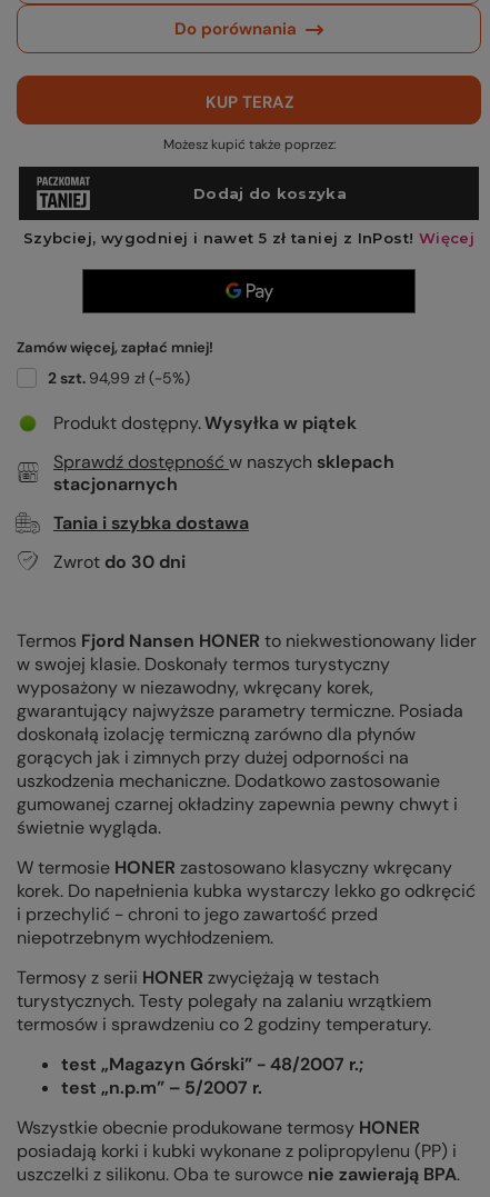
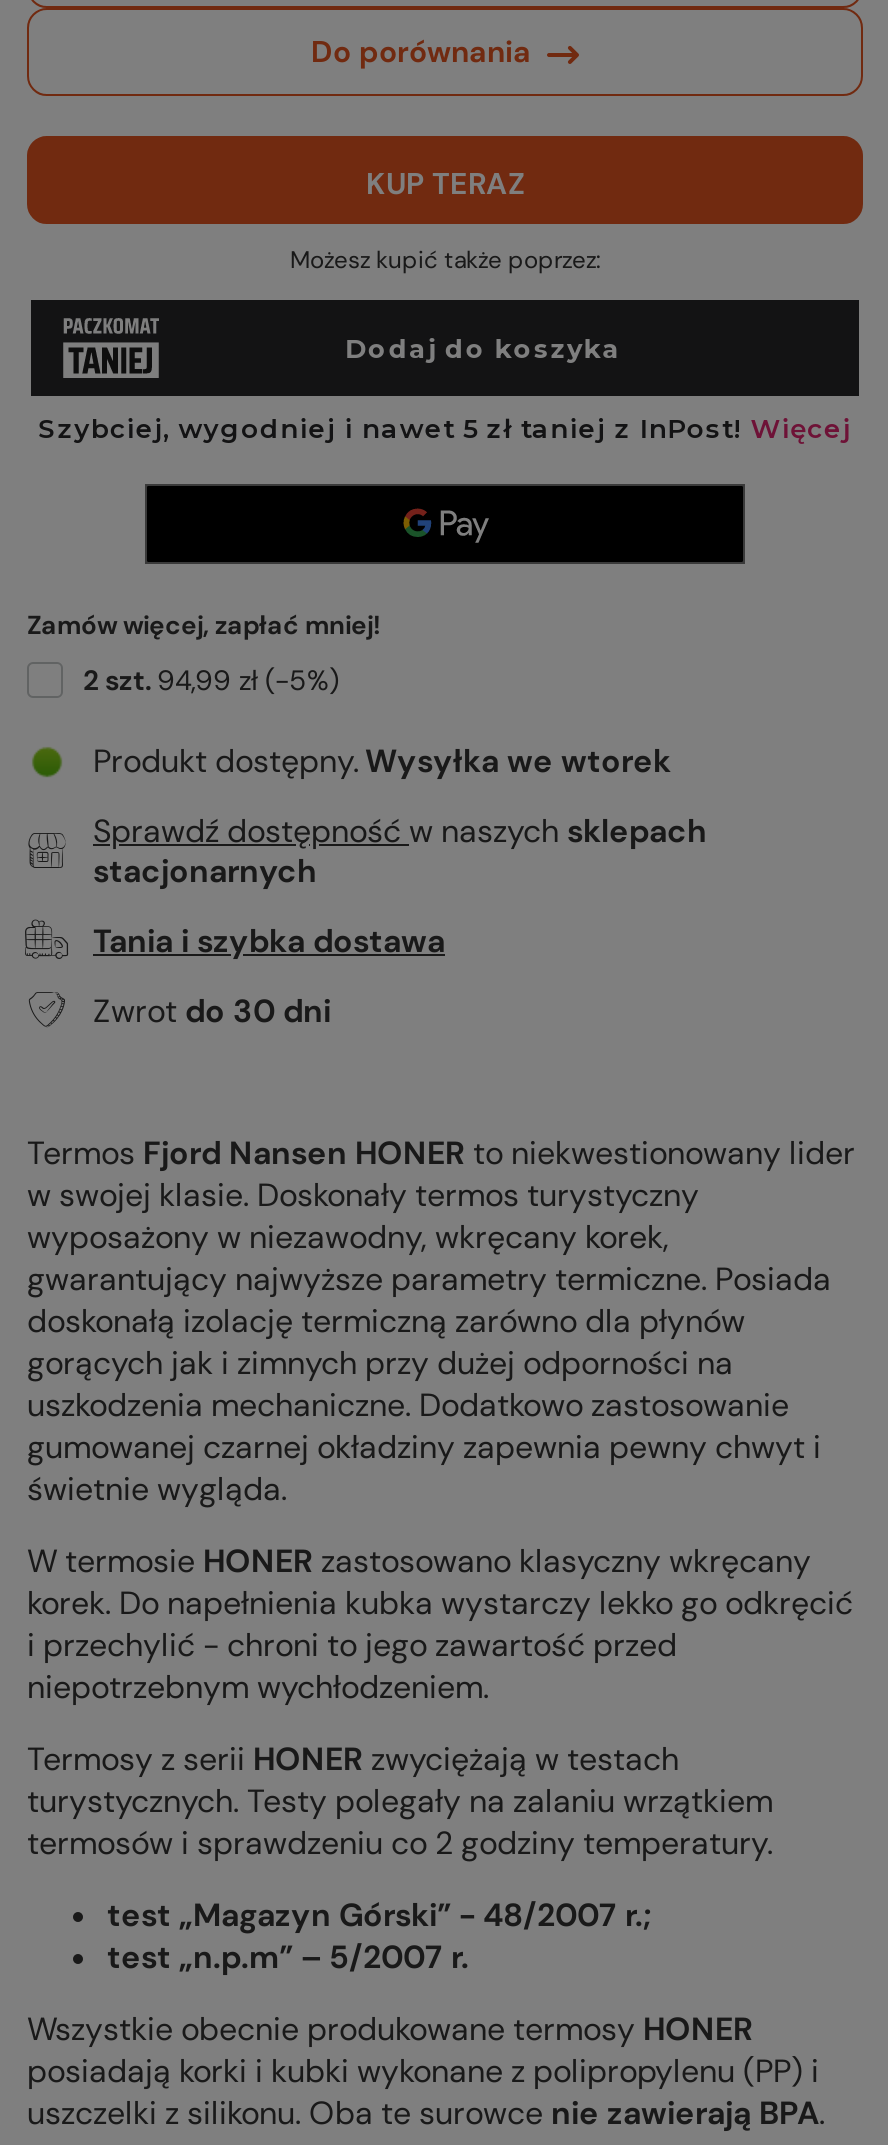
- Produkt dostępny Wysyłka w piątek
+ Produkt dostępny Wysyłka we wtorek
